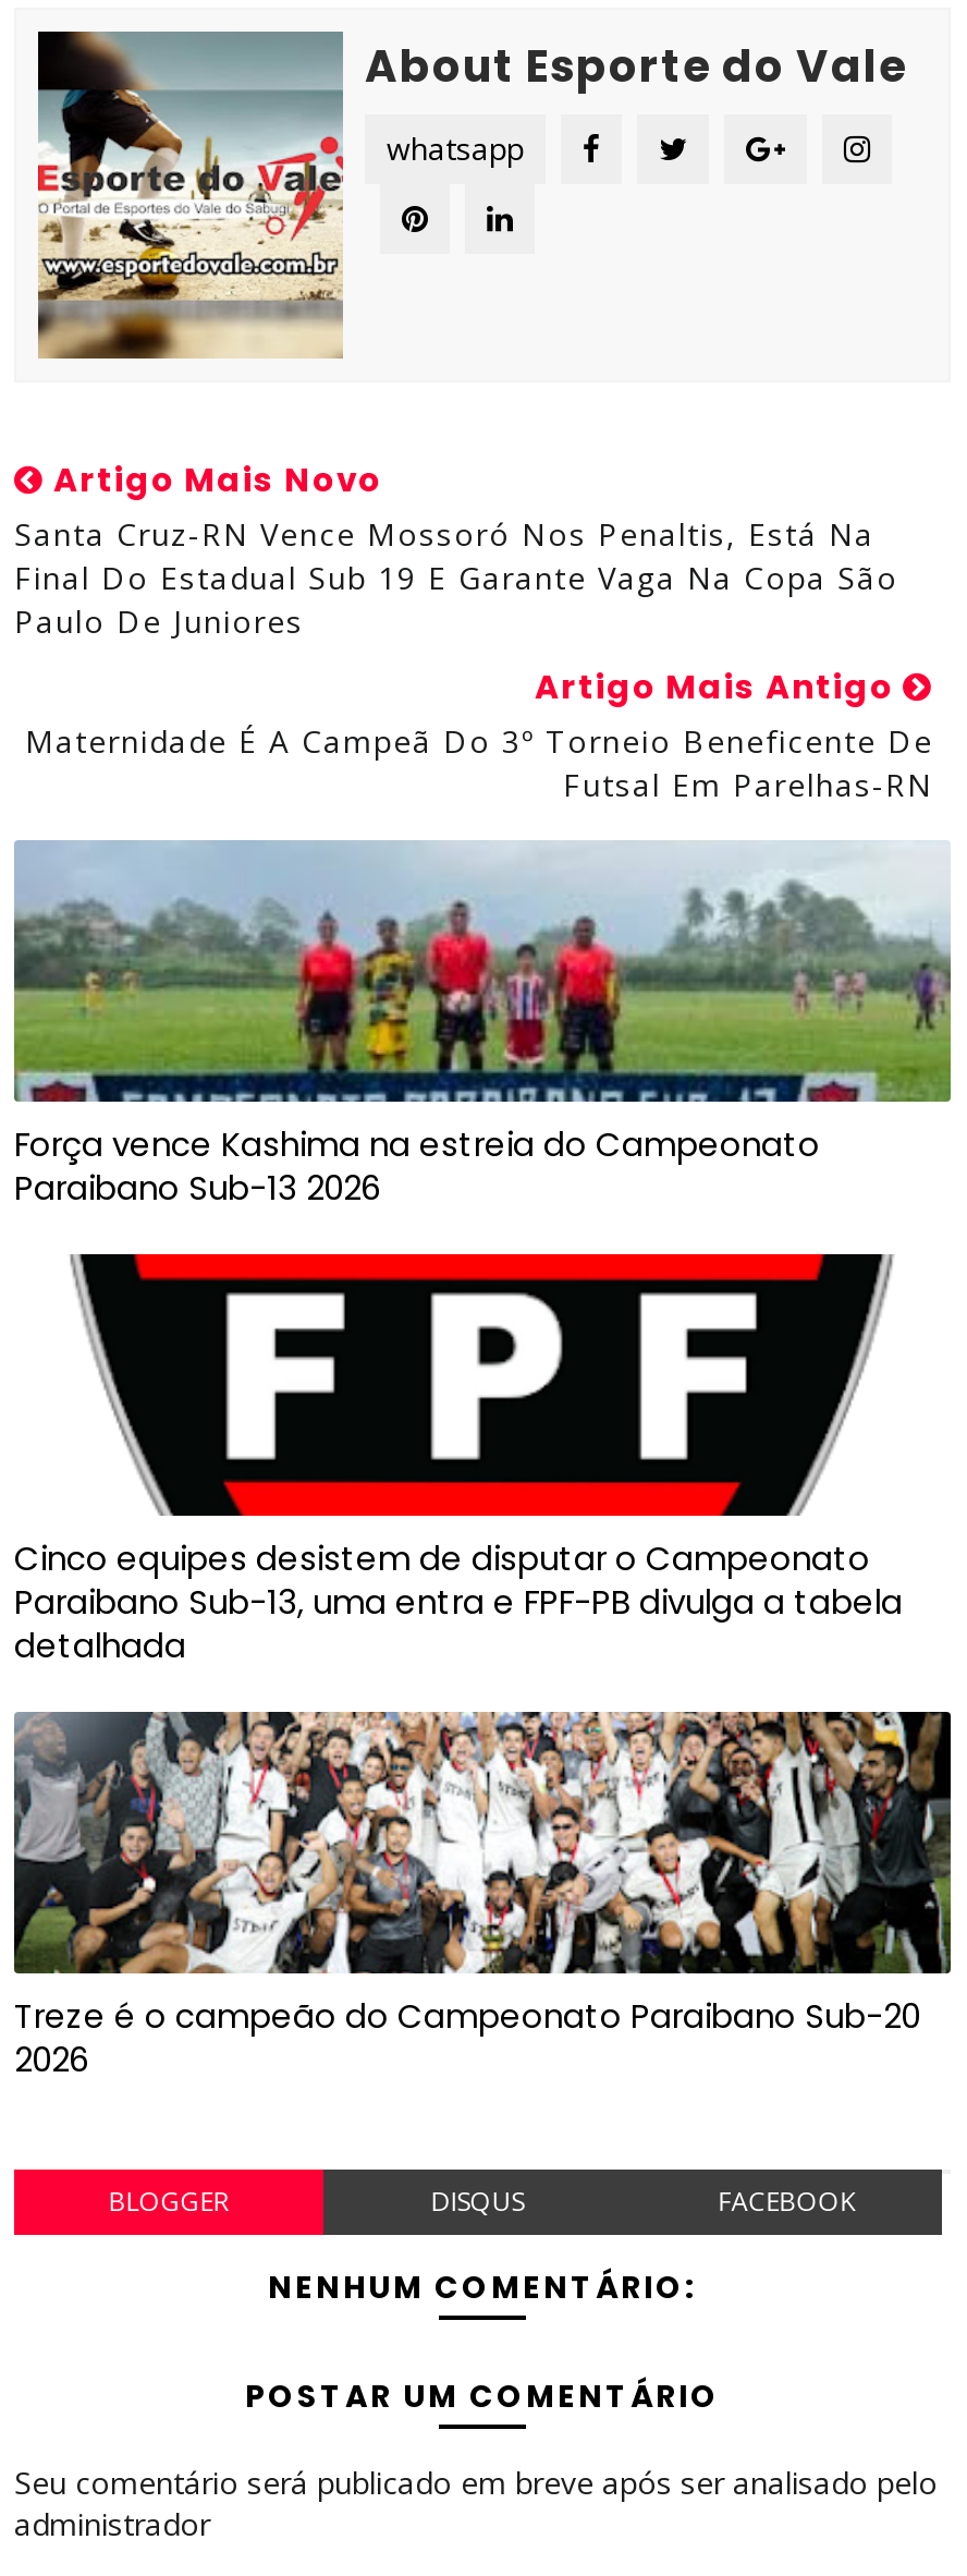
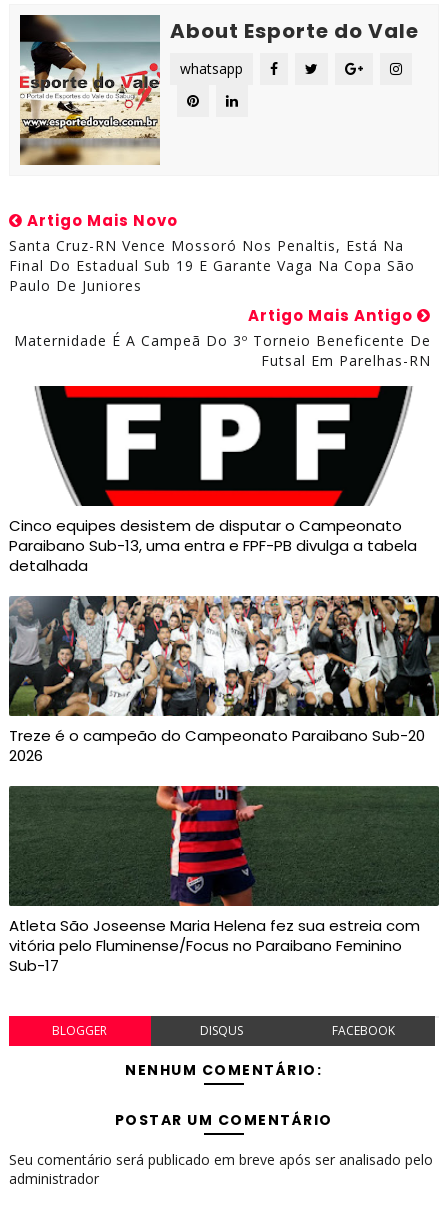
- [image]
- Força vence Kashima na estreia do Campeonato
- Paraibano Sub-13 2026

moved up: [image] | Cinco equipes desistem de disputar o Campeonato | Paraibano Sub-13, uma entra e FPF-PB divulga a tabela | detalhada | Treze é o campeão do Campeonato Paraibano Sub-20 | 2026

+ [image]
+ Atleta São Joseense Maria Helena fez sua estreia com
+ vitória pelo Fluminense/Focus no Paraibano Feminino
+ Sub-17
